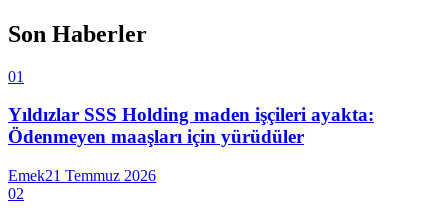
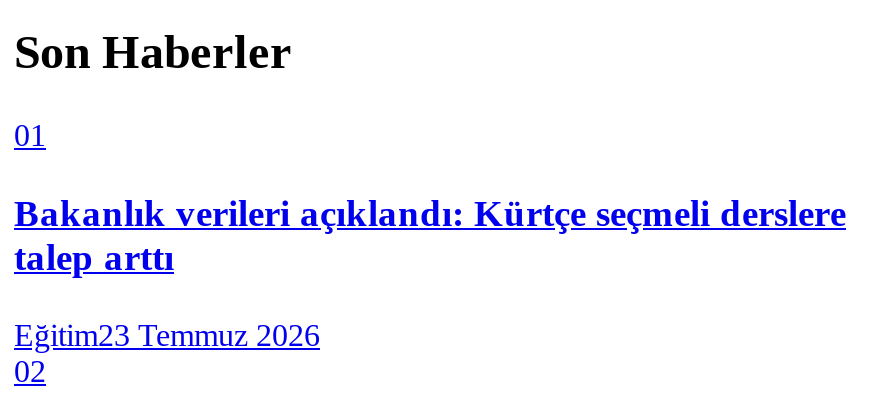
- Yıldızlar SSS Holding maden işçileri ayakta:
- Ödenmeyen maaşları için yürüdüler
+ Bakanlık verileri açıklandı: Kürtçe seçmeli derslere
+ talep arttı

- Emek21 Temmuz 2026
+ Eğitim23 Temmuz 2026
